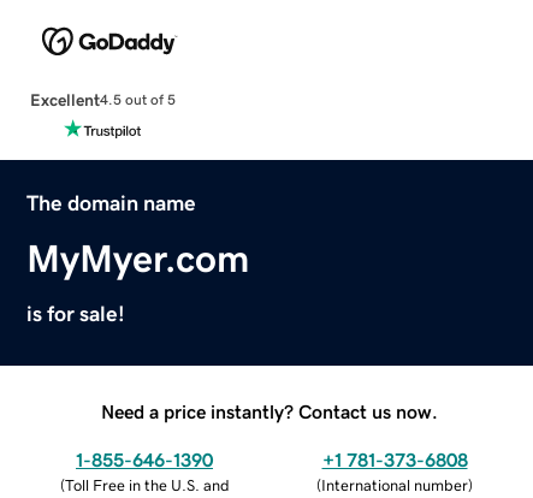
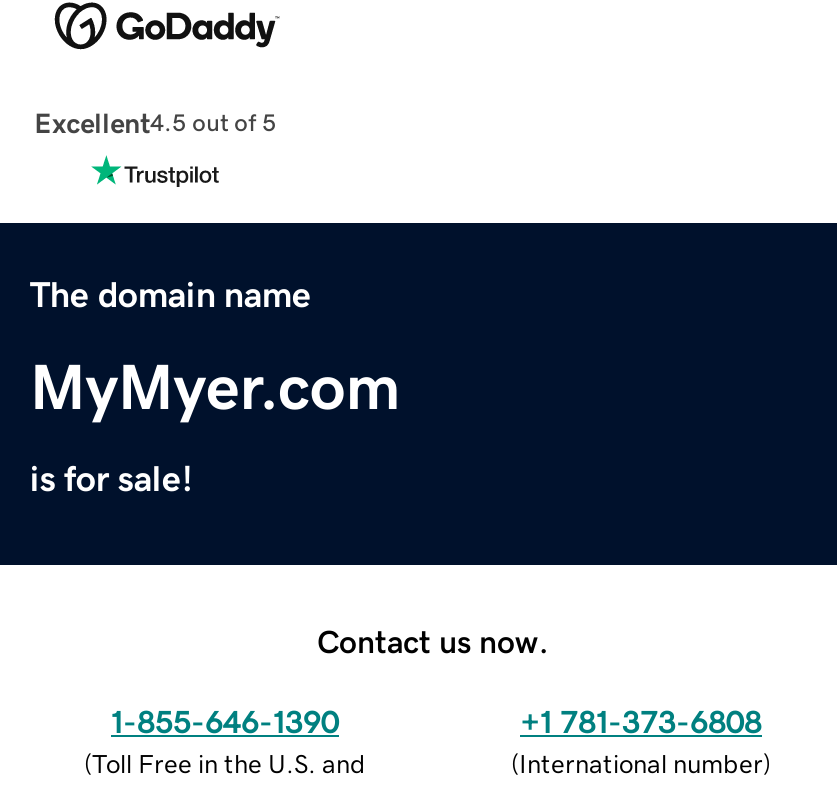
- Need a price instantly? Contact us now.
+ Contact us now.
